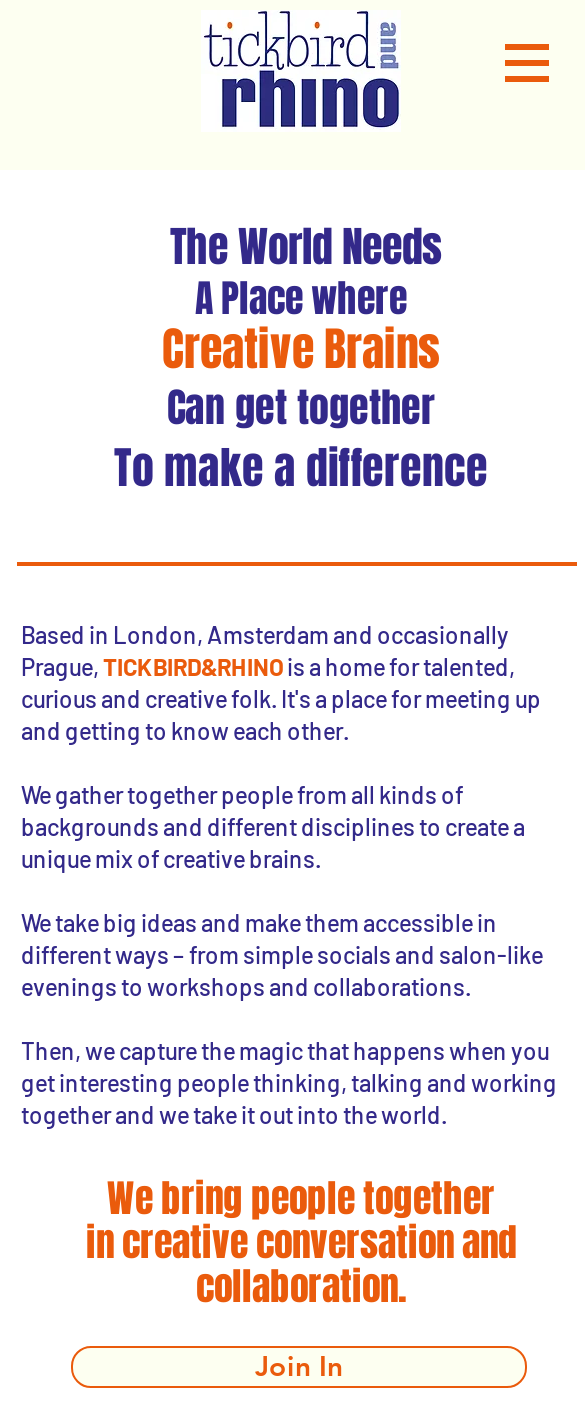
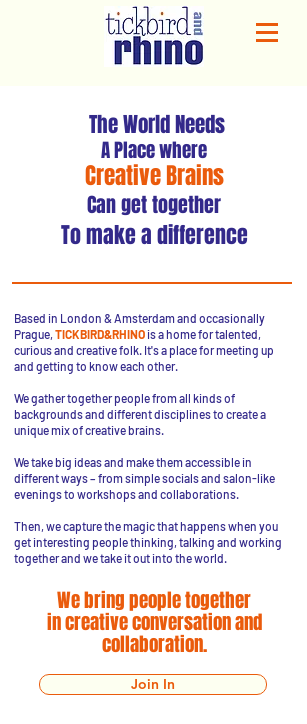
- Based in London, Amsterdam and occasionally
+ Based in London & Amsterdam and occasionally
